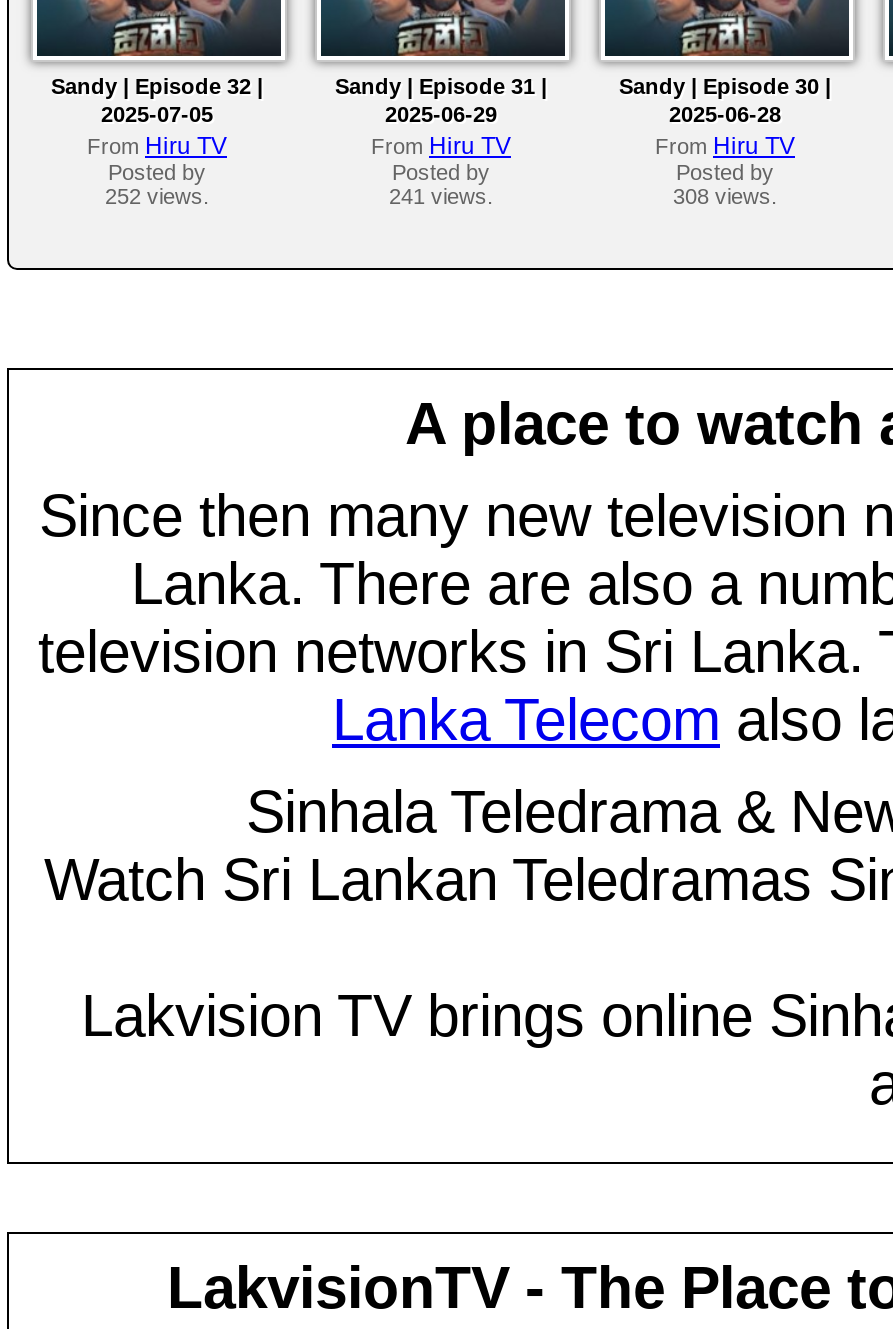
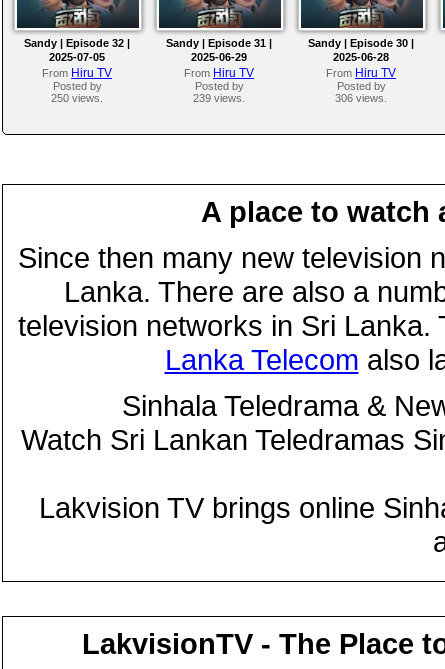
- 252 views.
+ 250 views.

- 241 views.
+ 239 views.

- 308 views.
+ 306 views.
